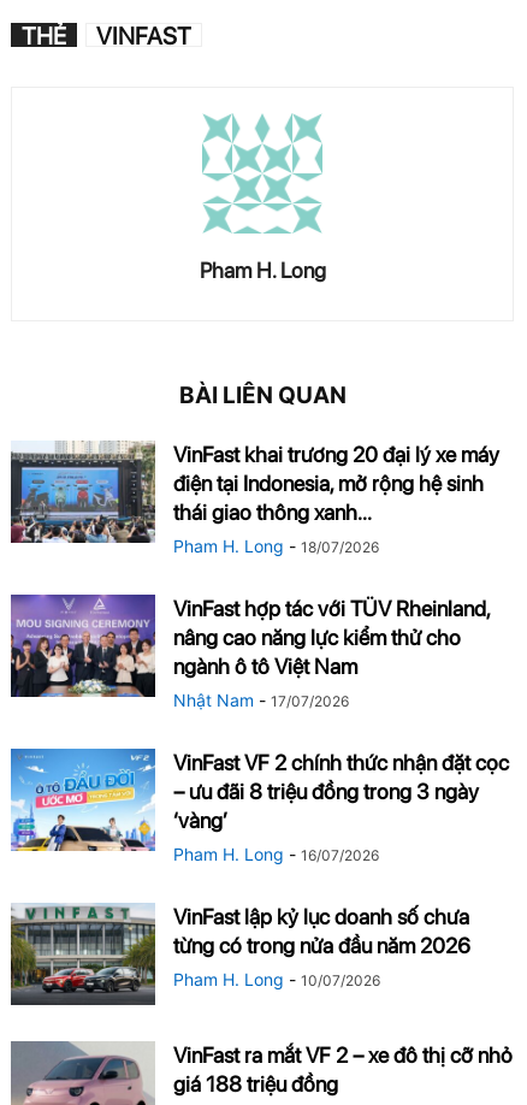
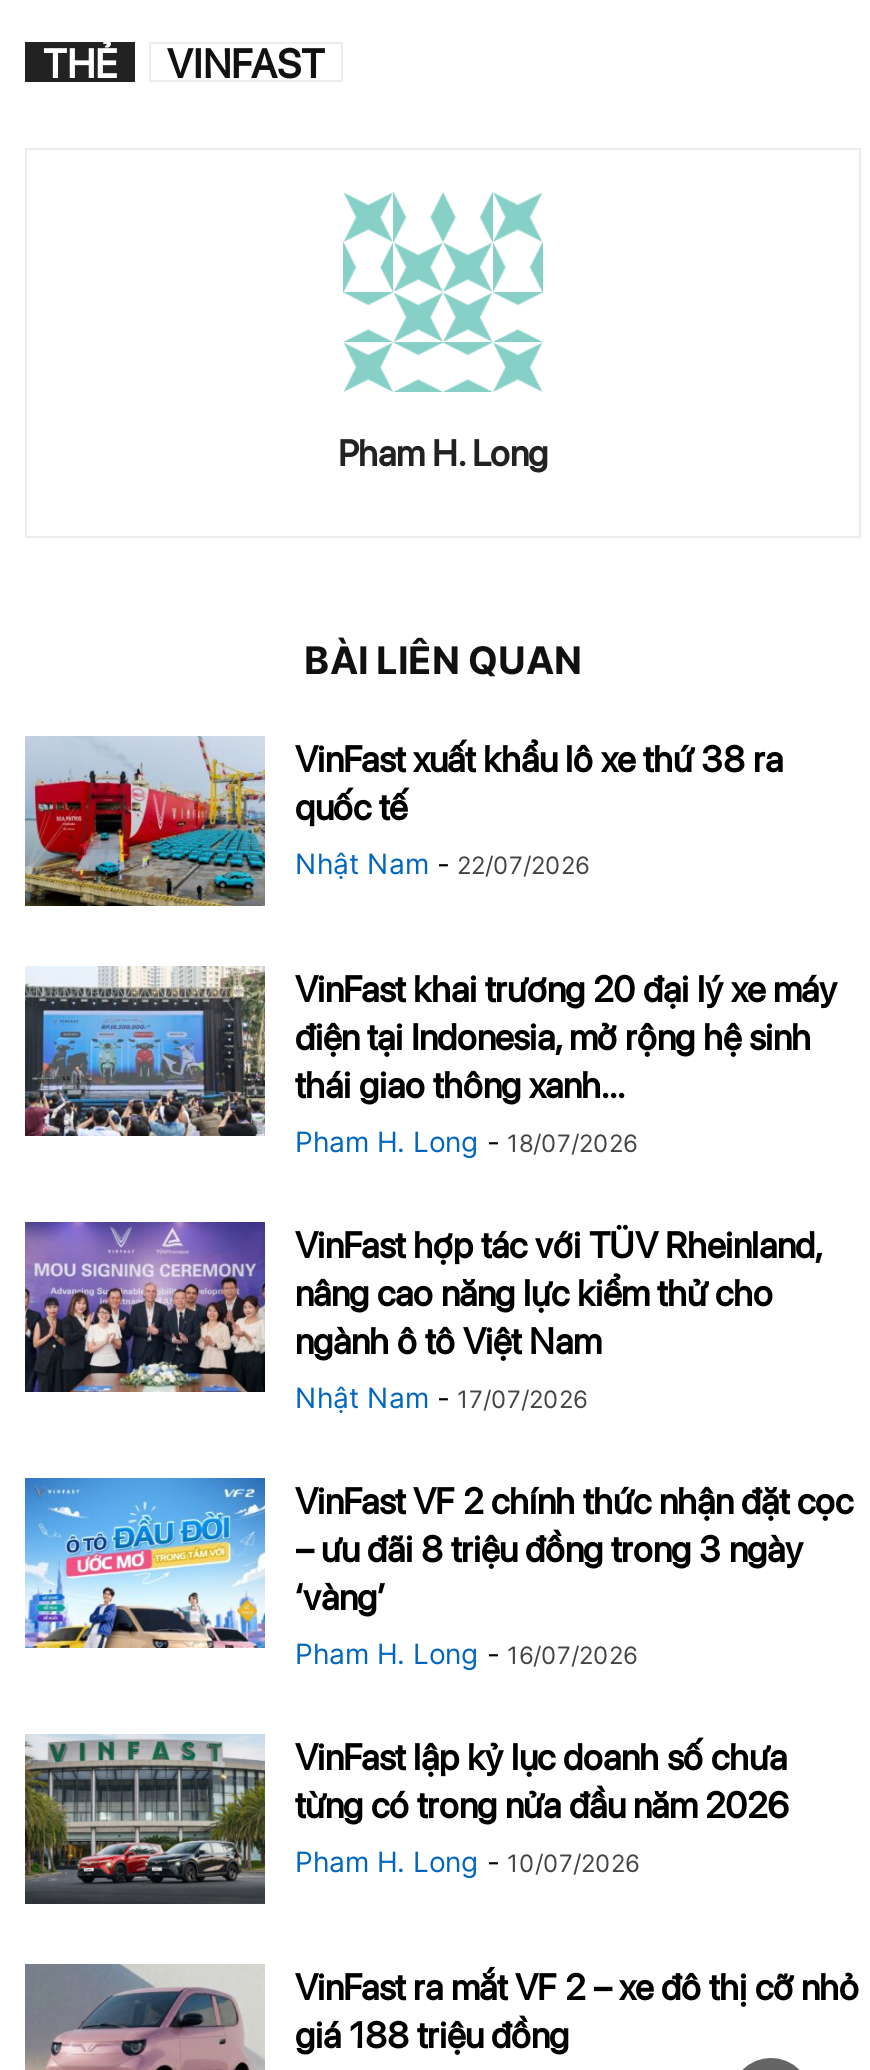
+ [image]
+ VinFast xuất khẩu lô xe thứ 38 ra
+ quốc tế
+ Nhật Nam - 22/07/2026
